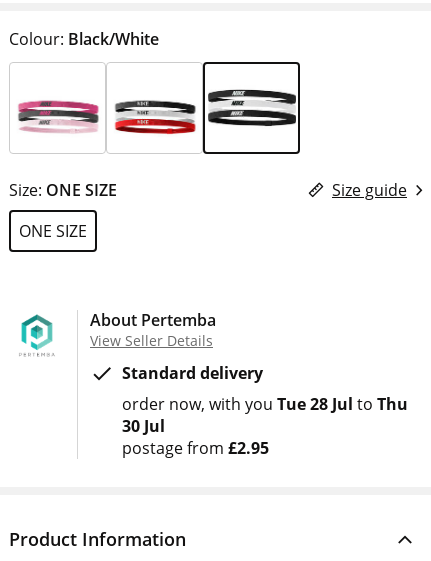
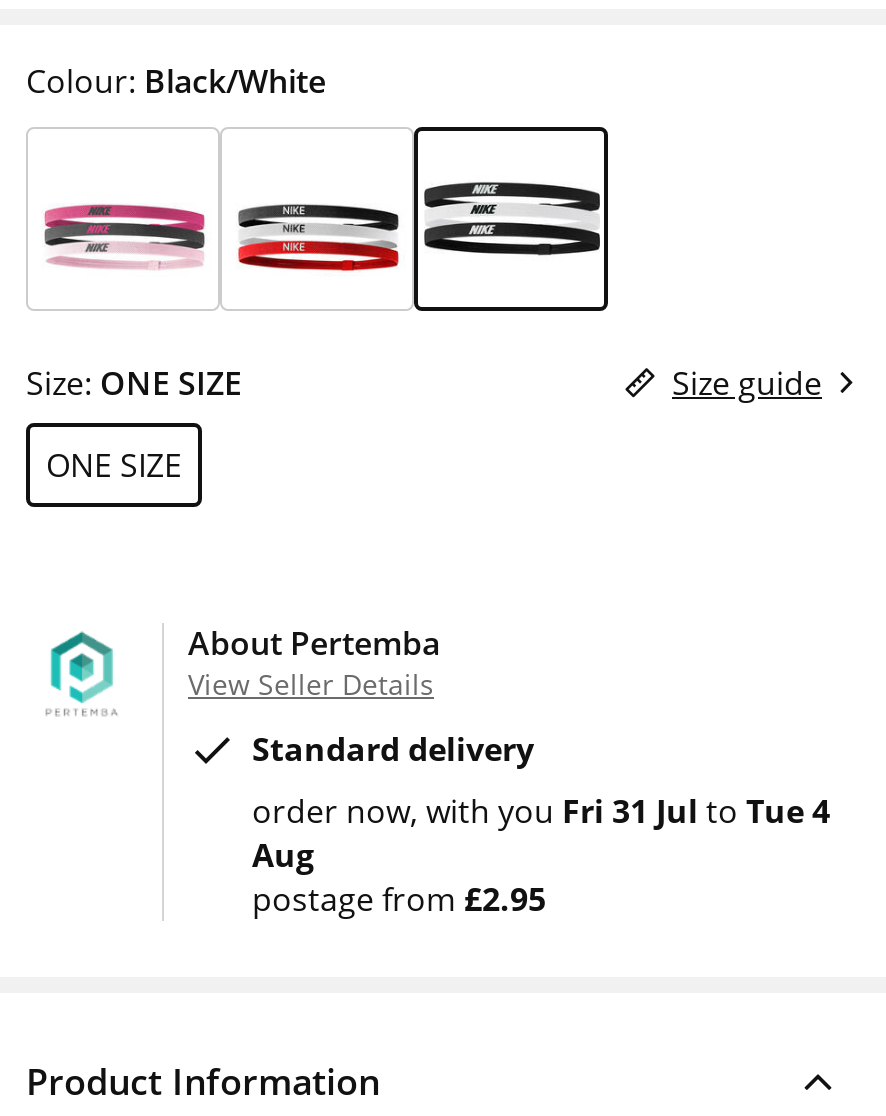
- order now with you Tue 28 Jul to Thu
- 30 Jul
+ order now with you Fri 31 Jul to Tue 4
+ Aug
